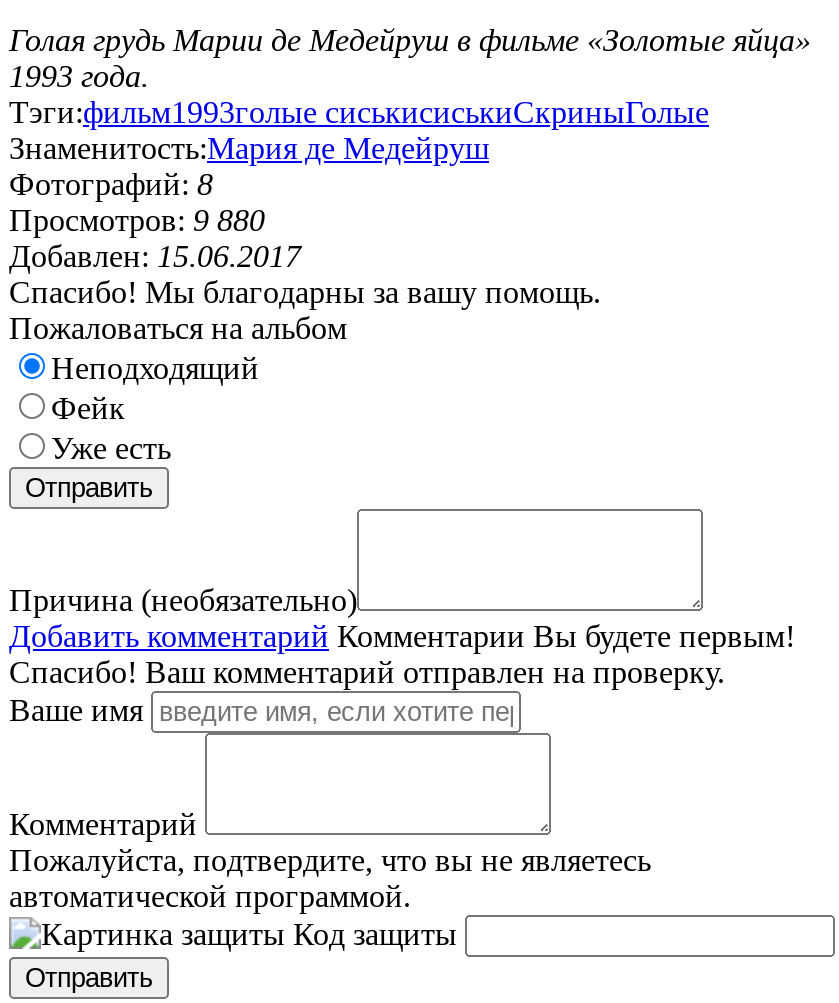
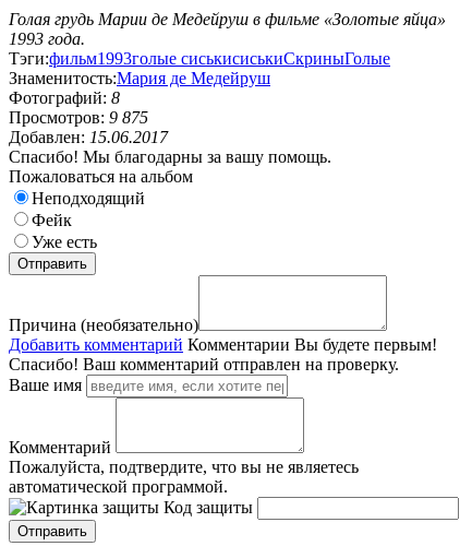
- Просмотров: 9 880
+ Просмотров: 9 875
